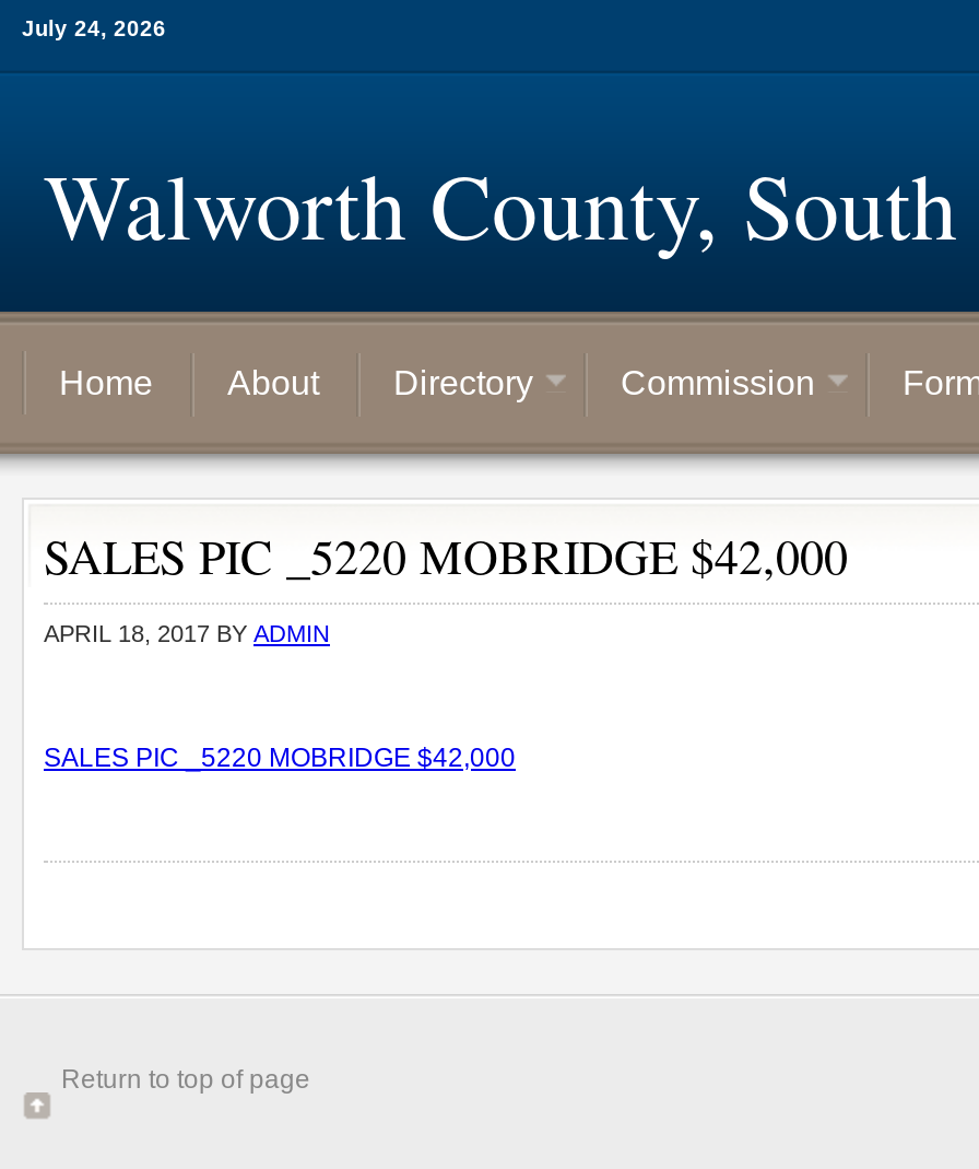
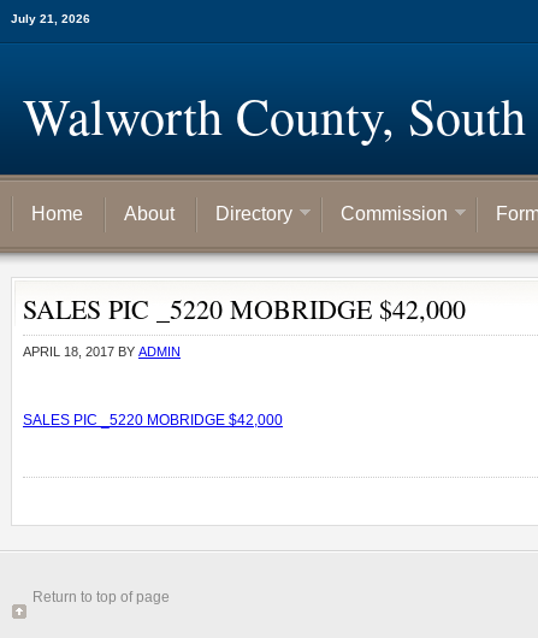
- July 24, 2026
+ July 21, 2026
